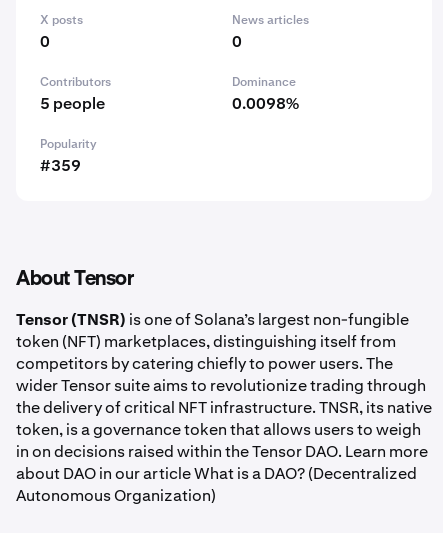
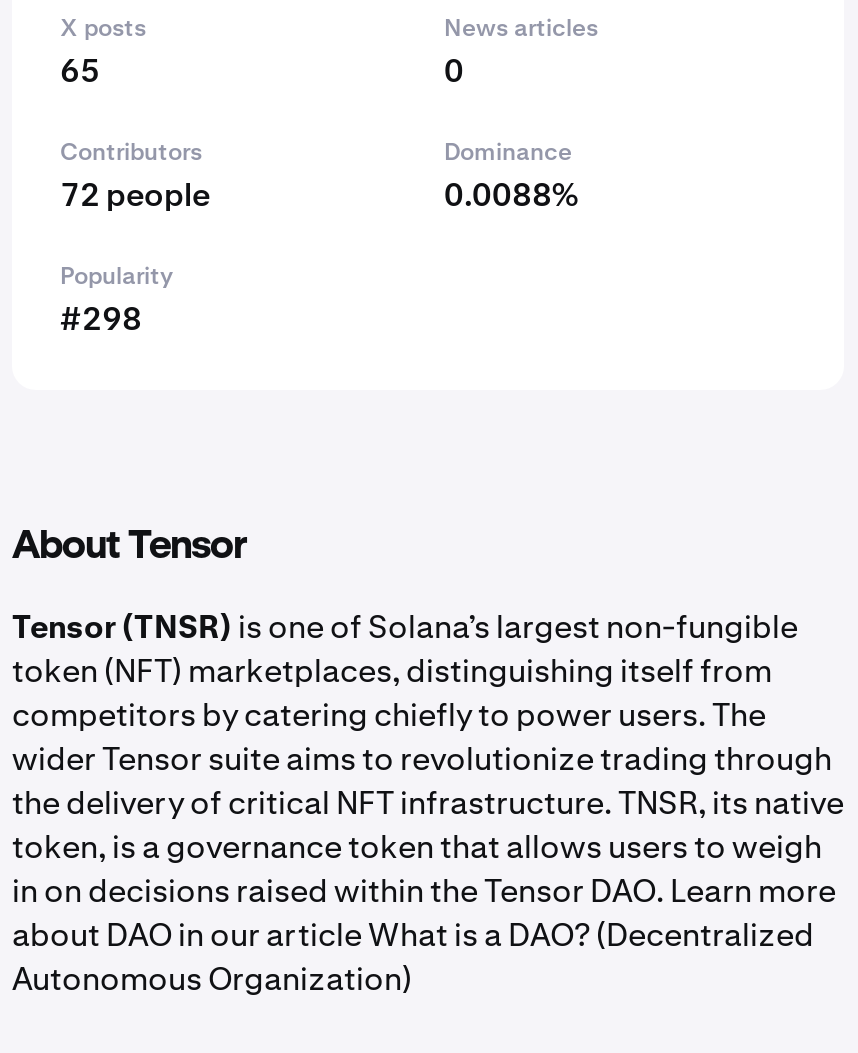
- 0
+ 65

- 5 people
+ 72 people

- 0.0098%
+ 0.0088%

- #359
+ #298
